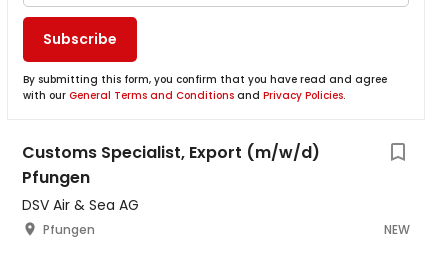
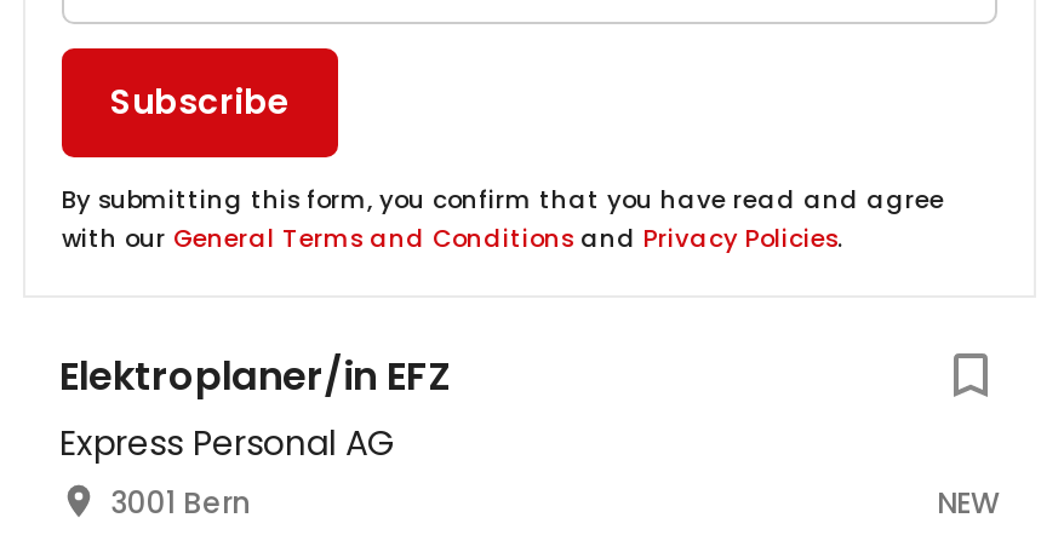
- Customs Specialist, Export (m/w/d)
- Pfungen
- DSV Air & Sea AG
- Pfungen
+ Elektroplaner/in EFZ
+ Express Personal AG
+ 3001 Bern
